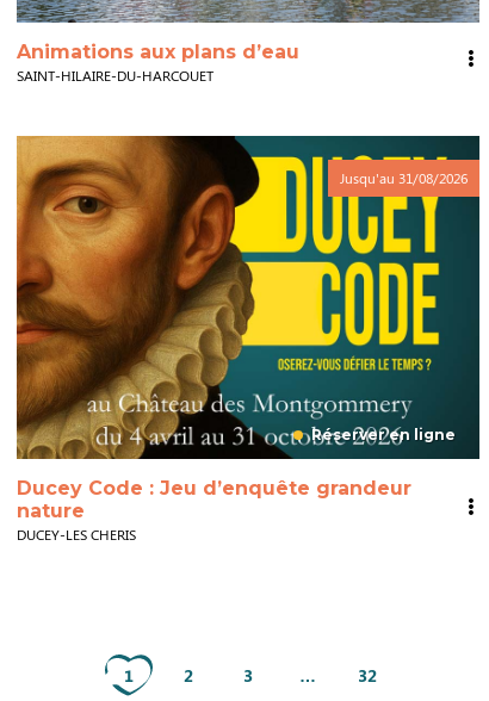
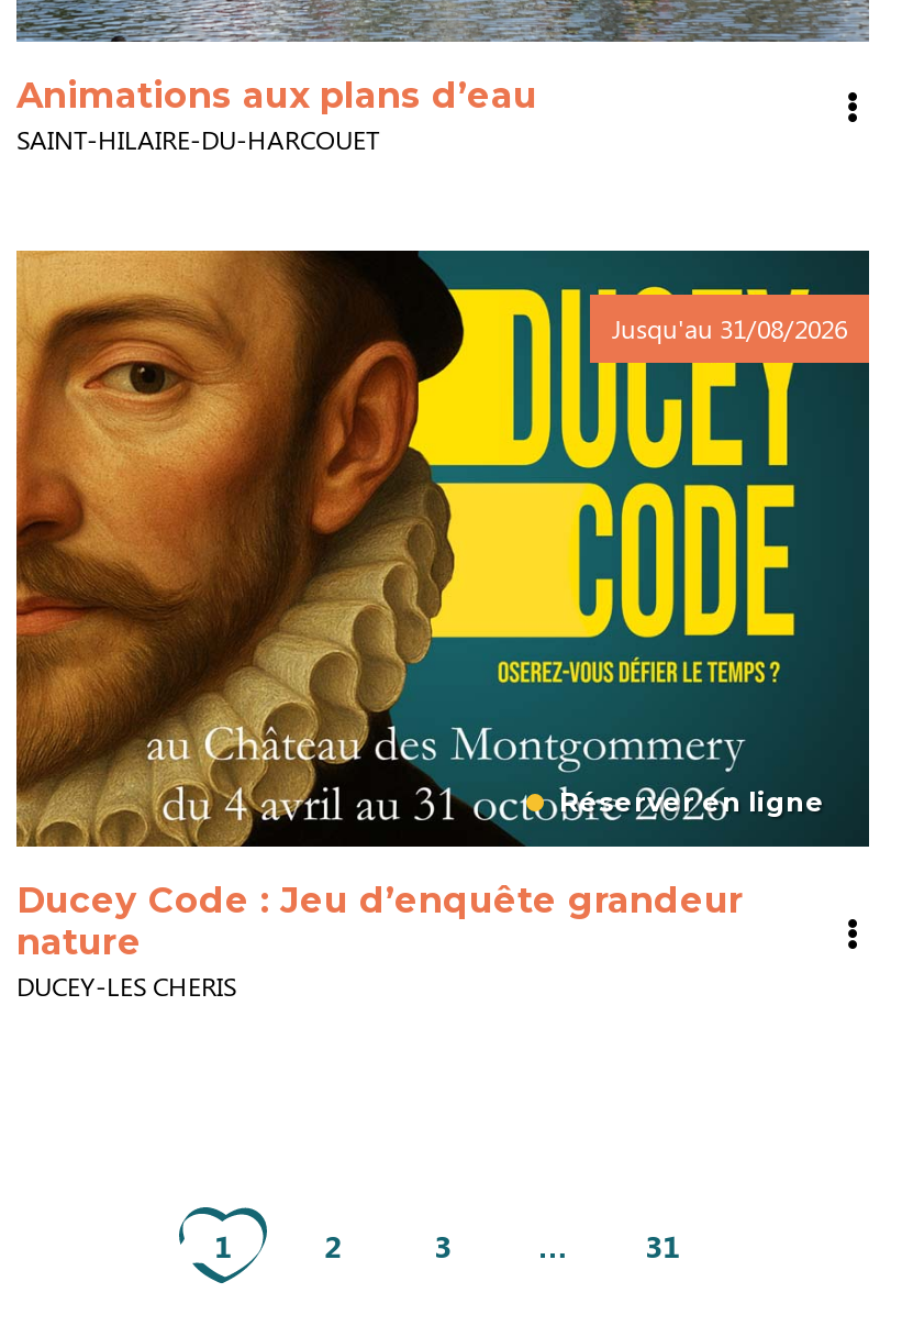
- 32
+ 31
